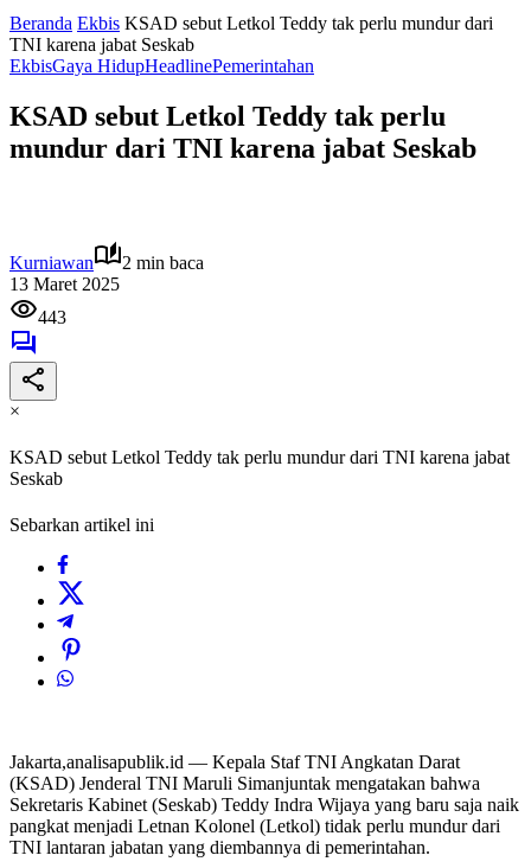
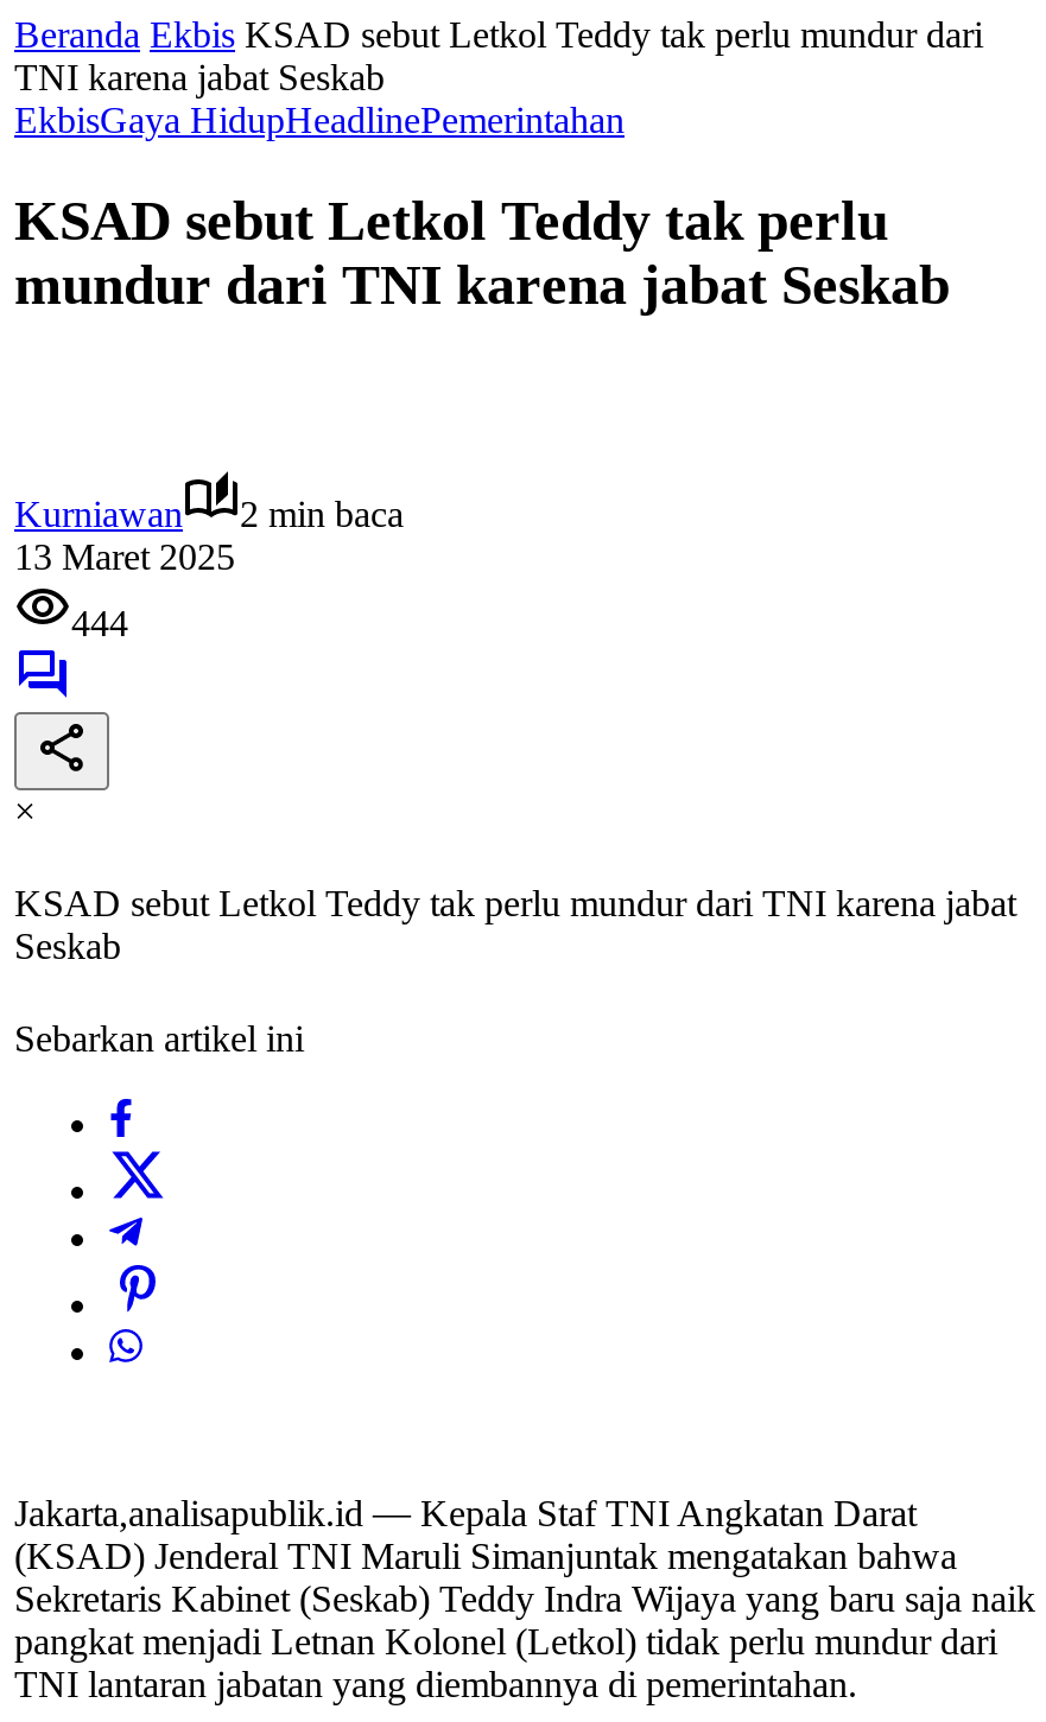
- 443
+ 444
